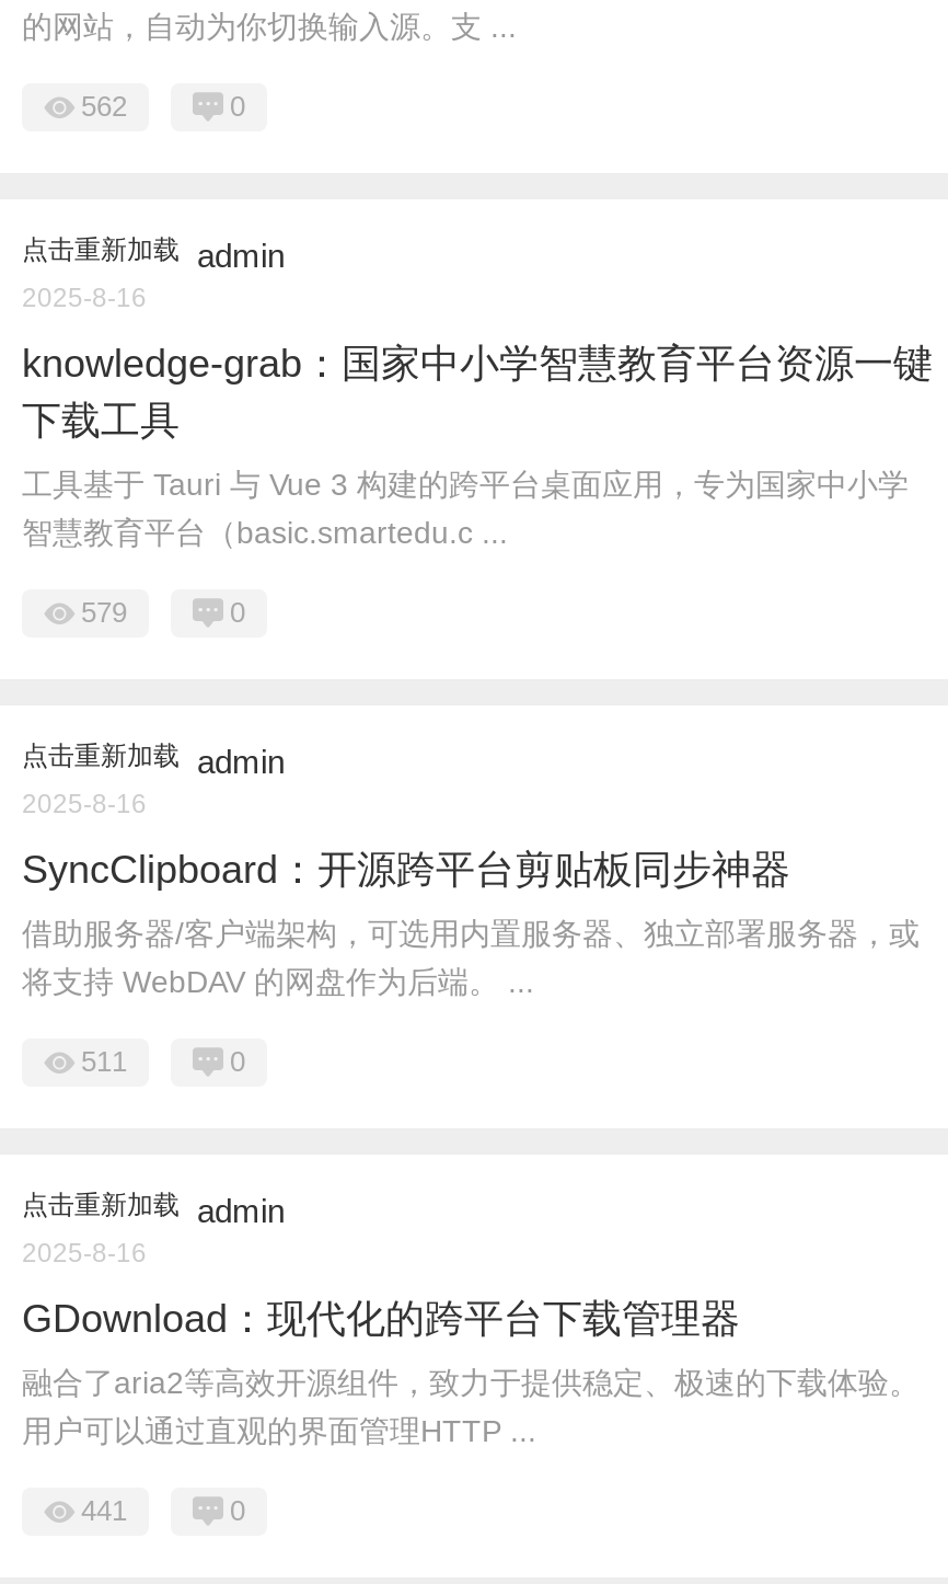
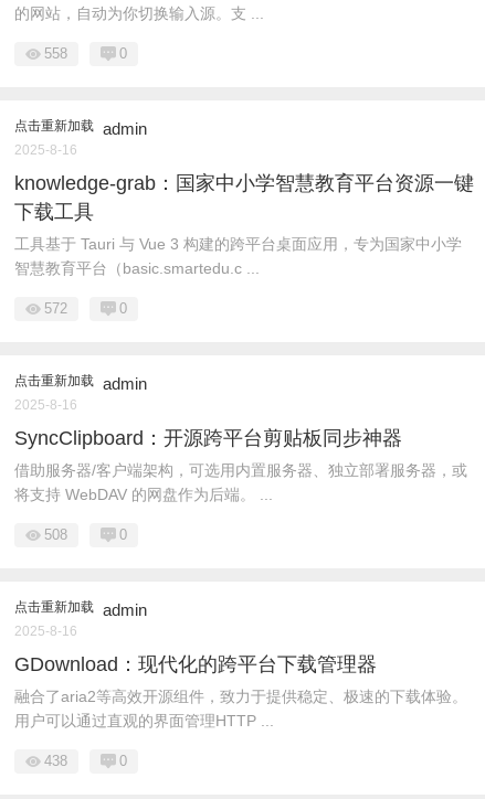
- 562
+ 558

- 579
+ 572

- 511
+ 508

- 441
+ 438
